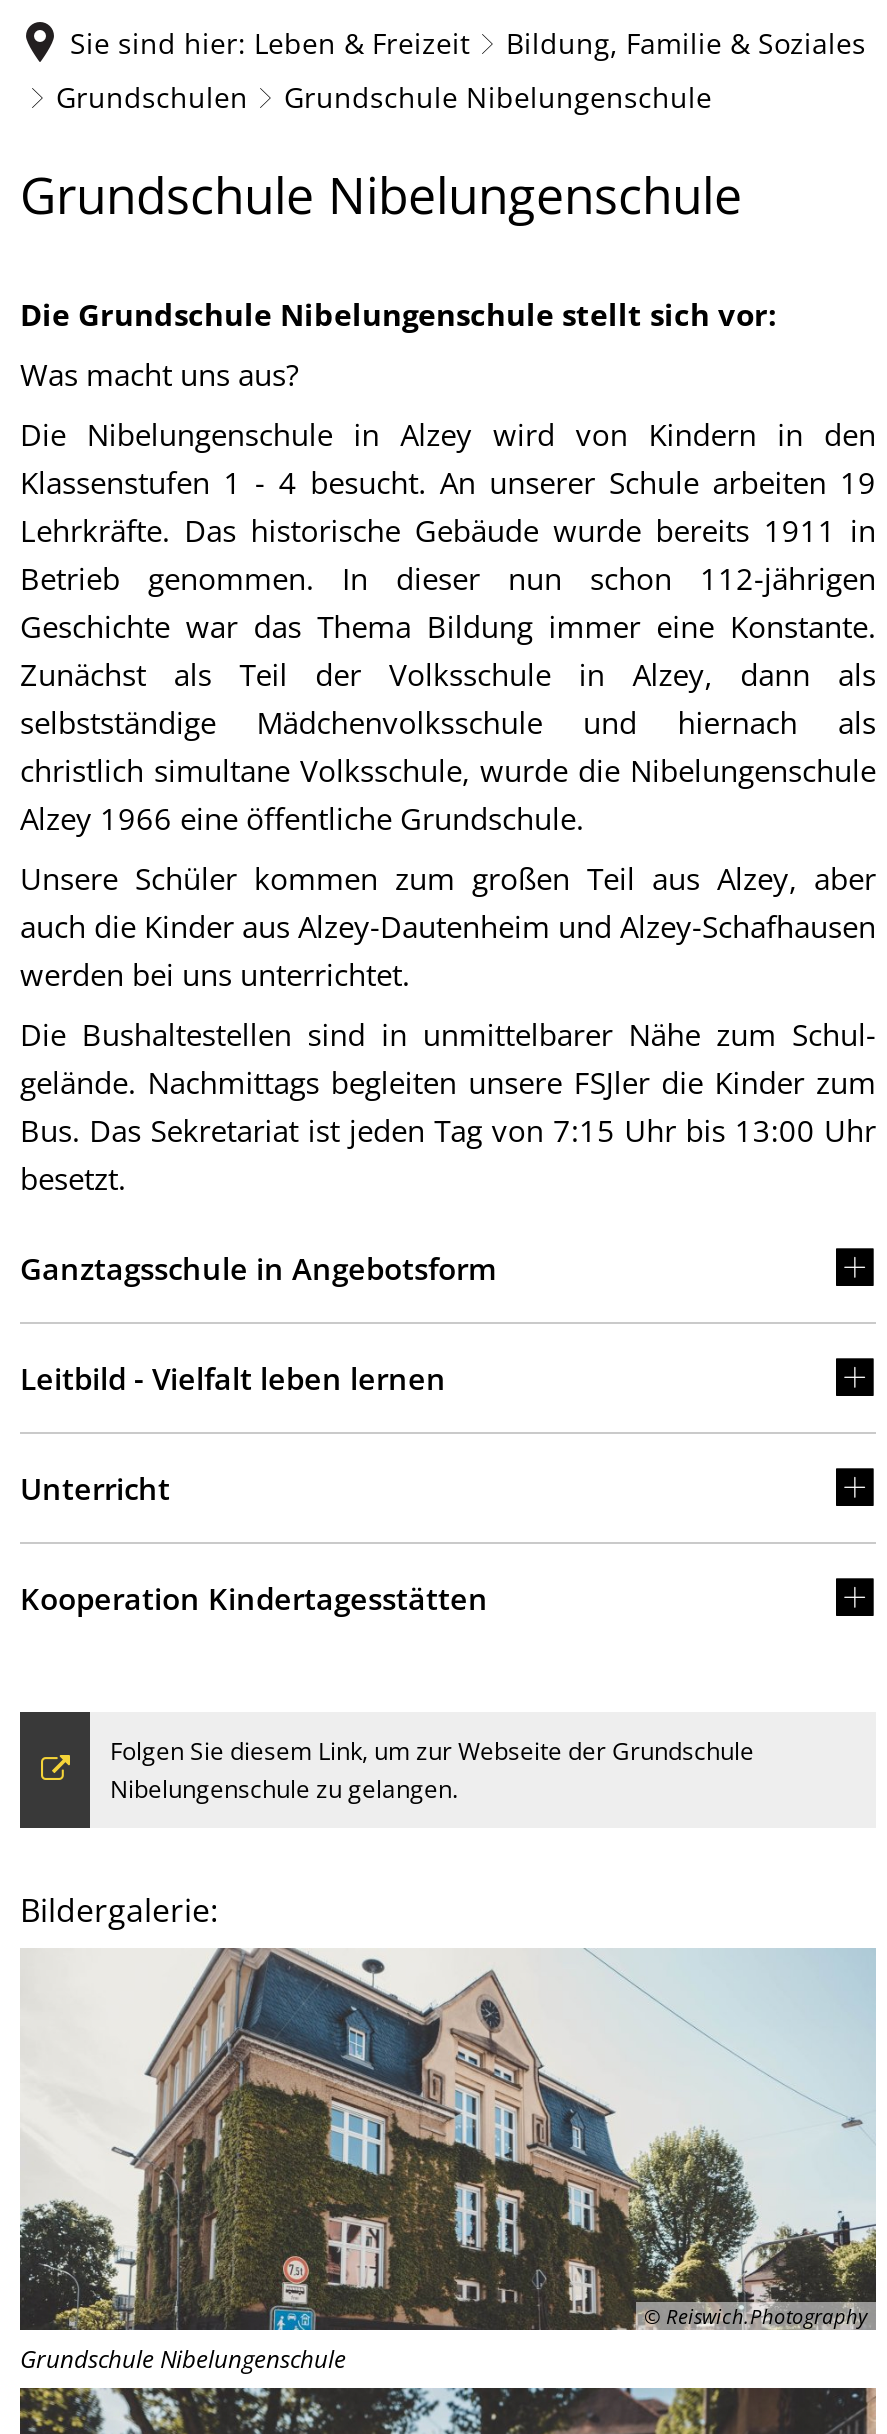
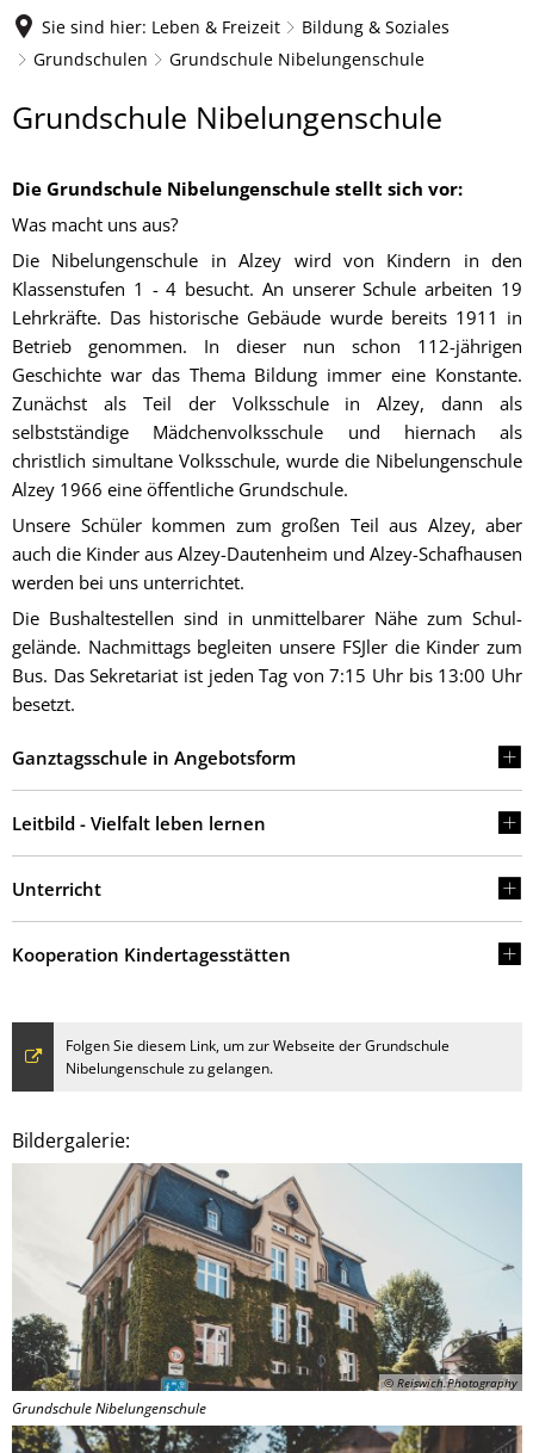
- Bildung, Familie & Soziales
+ Bildung & Soziales
